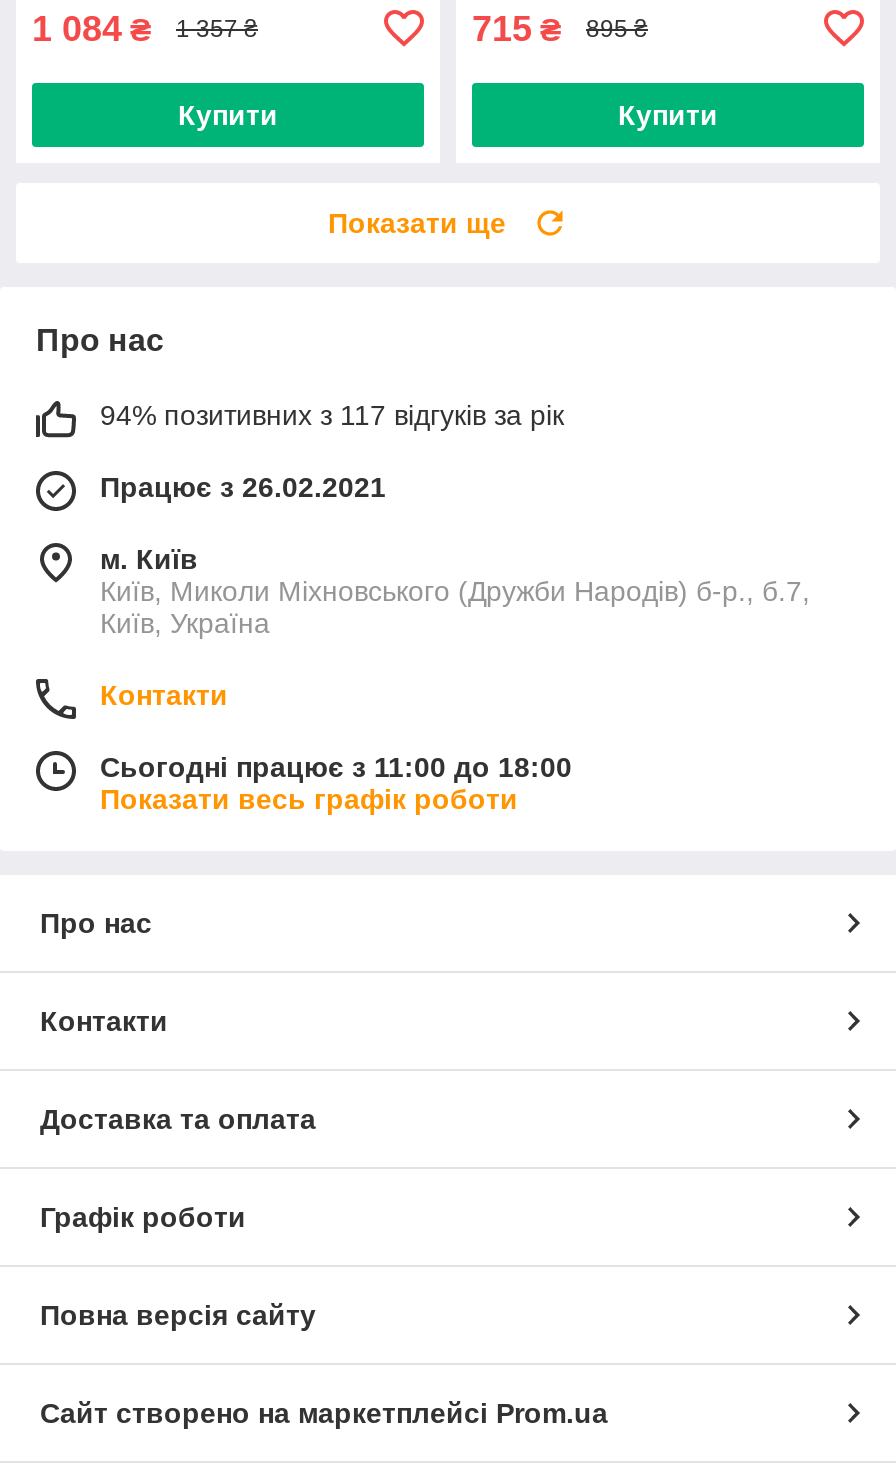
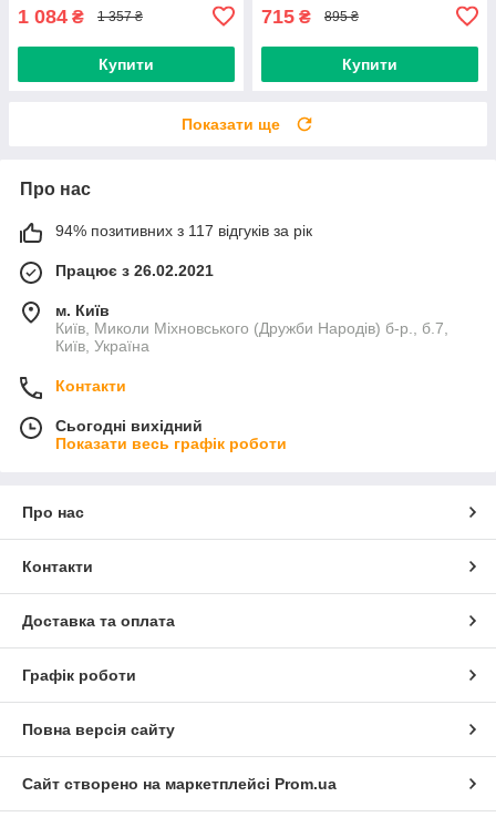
- Сьогодні працює з 11:00 до 18:00
+ Сьогодні вихідний
